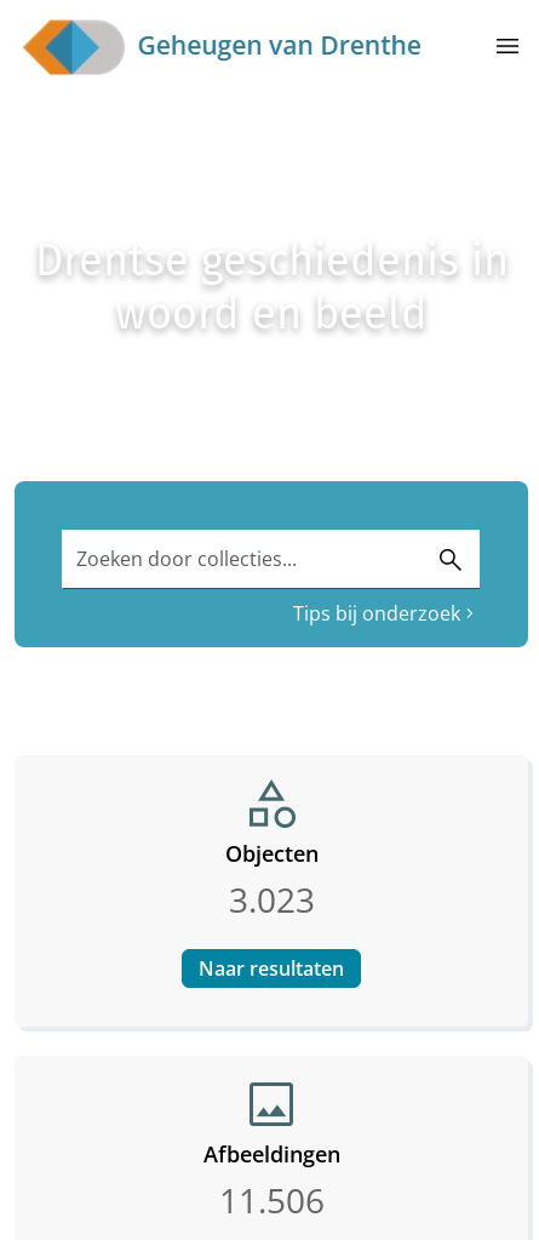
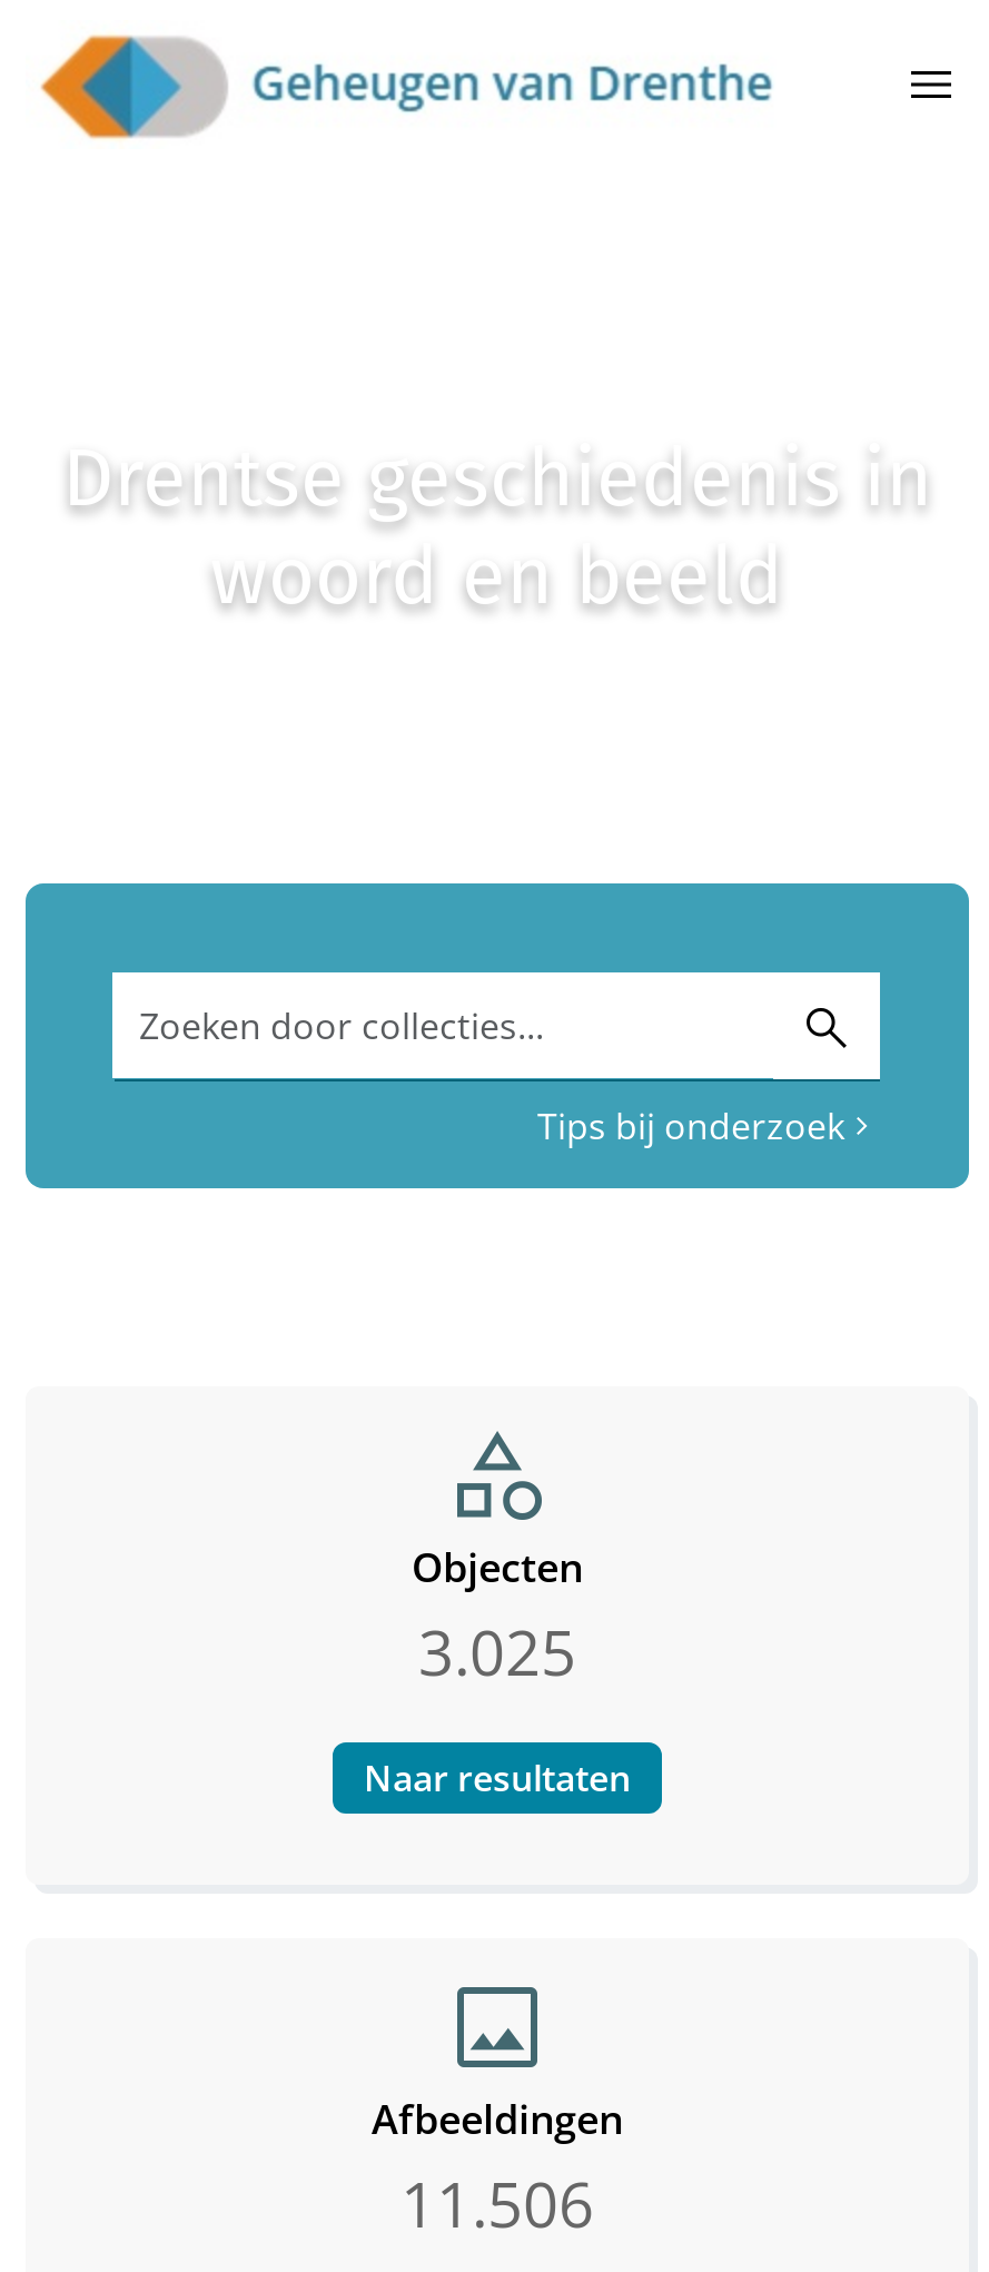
- 3.023
+ 3.025
